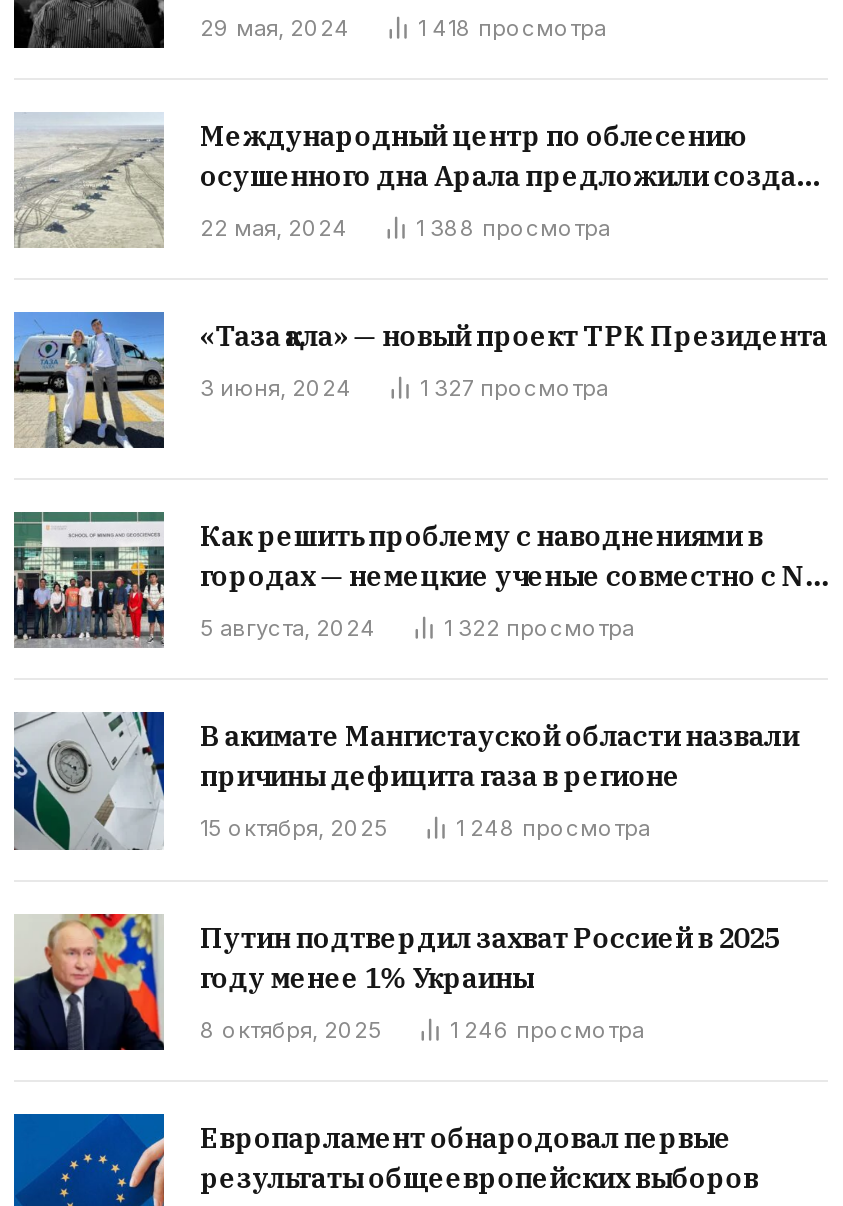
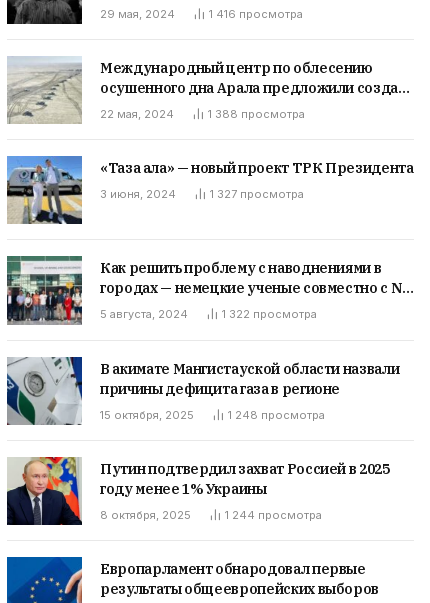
- 1 418 просмотра
+ 1 416 просмотра

- 1 246 просмотра
+ 1 244 просмотра
